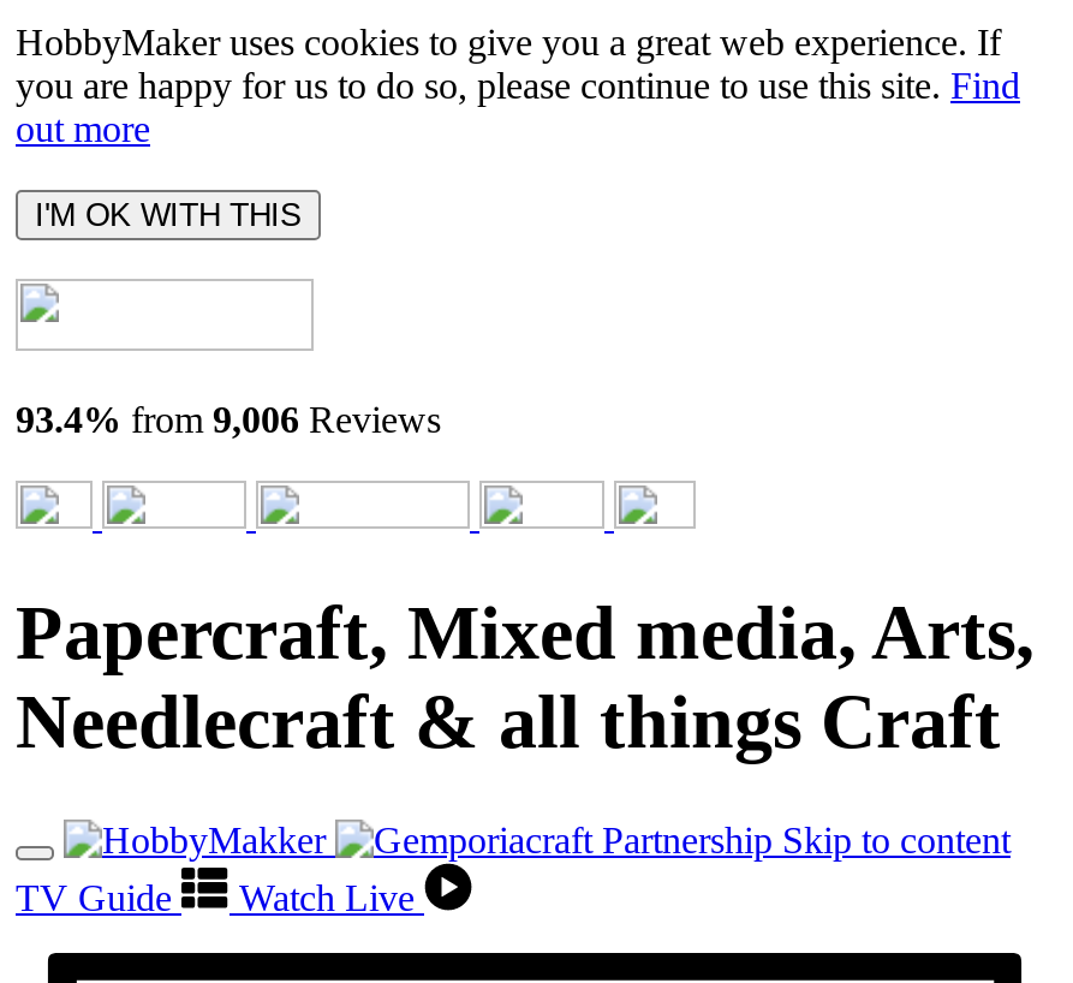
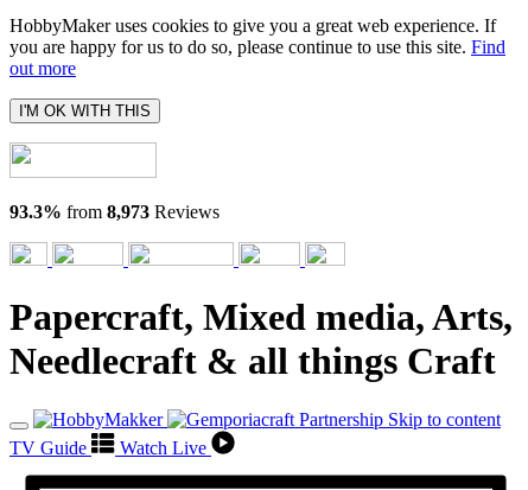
- 93.4% from 9,006 Reviews
+ 93.3% from 8,973 Reviews
